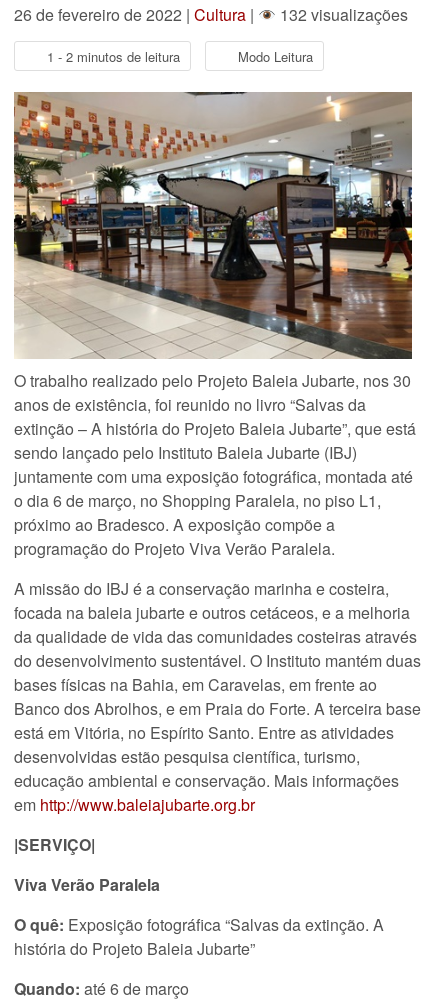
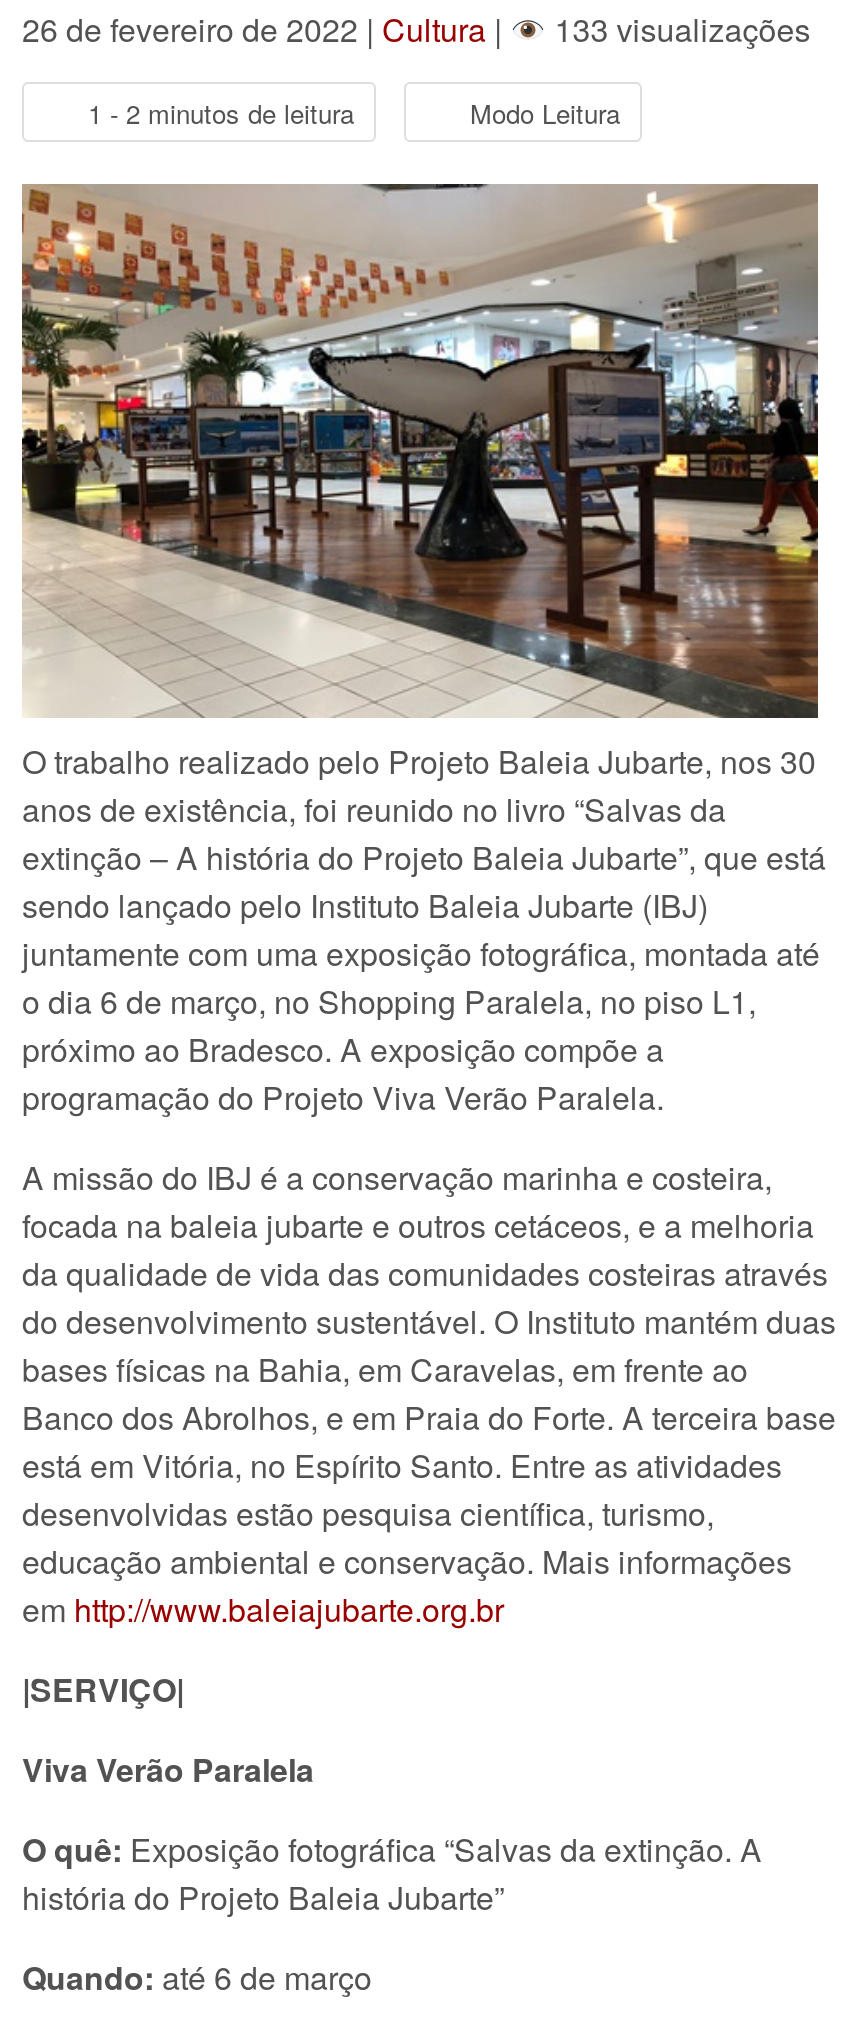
- 132 visualizações
+ 133 visualizações
